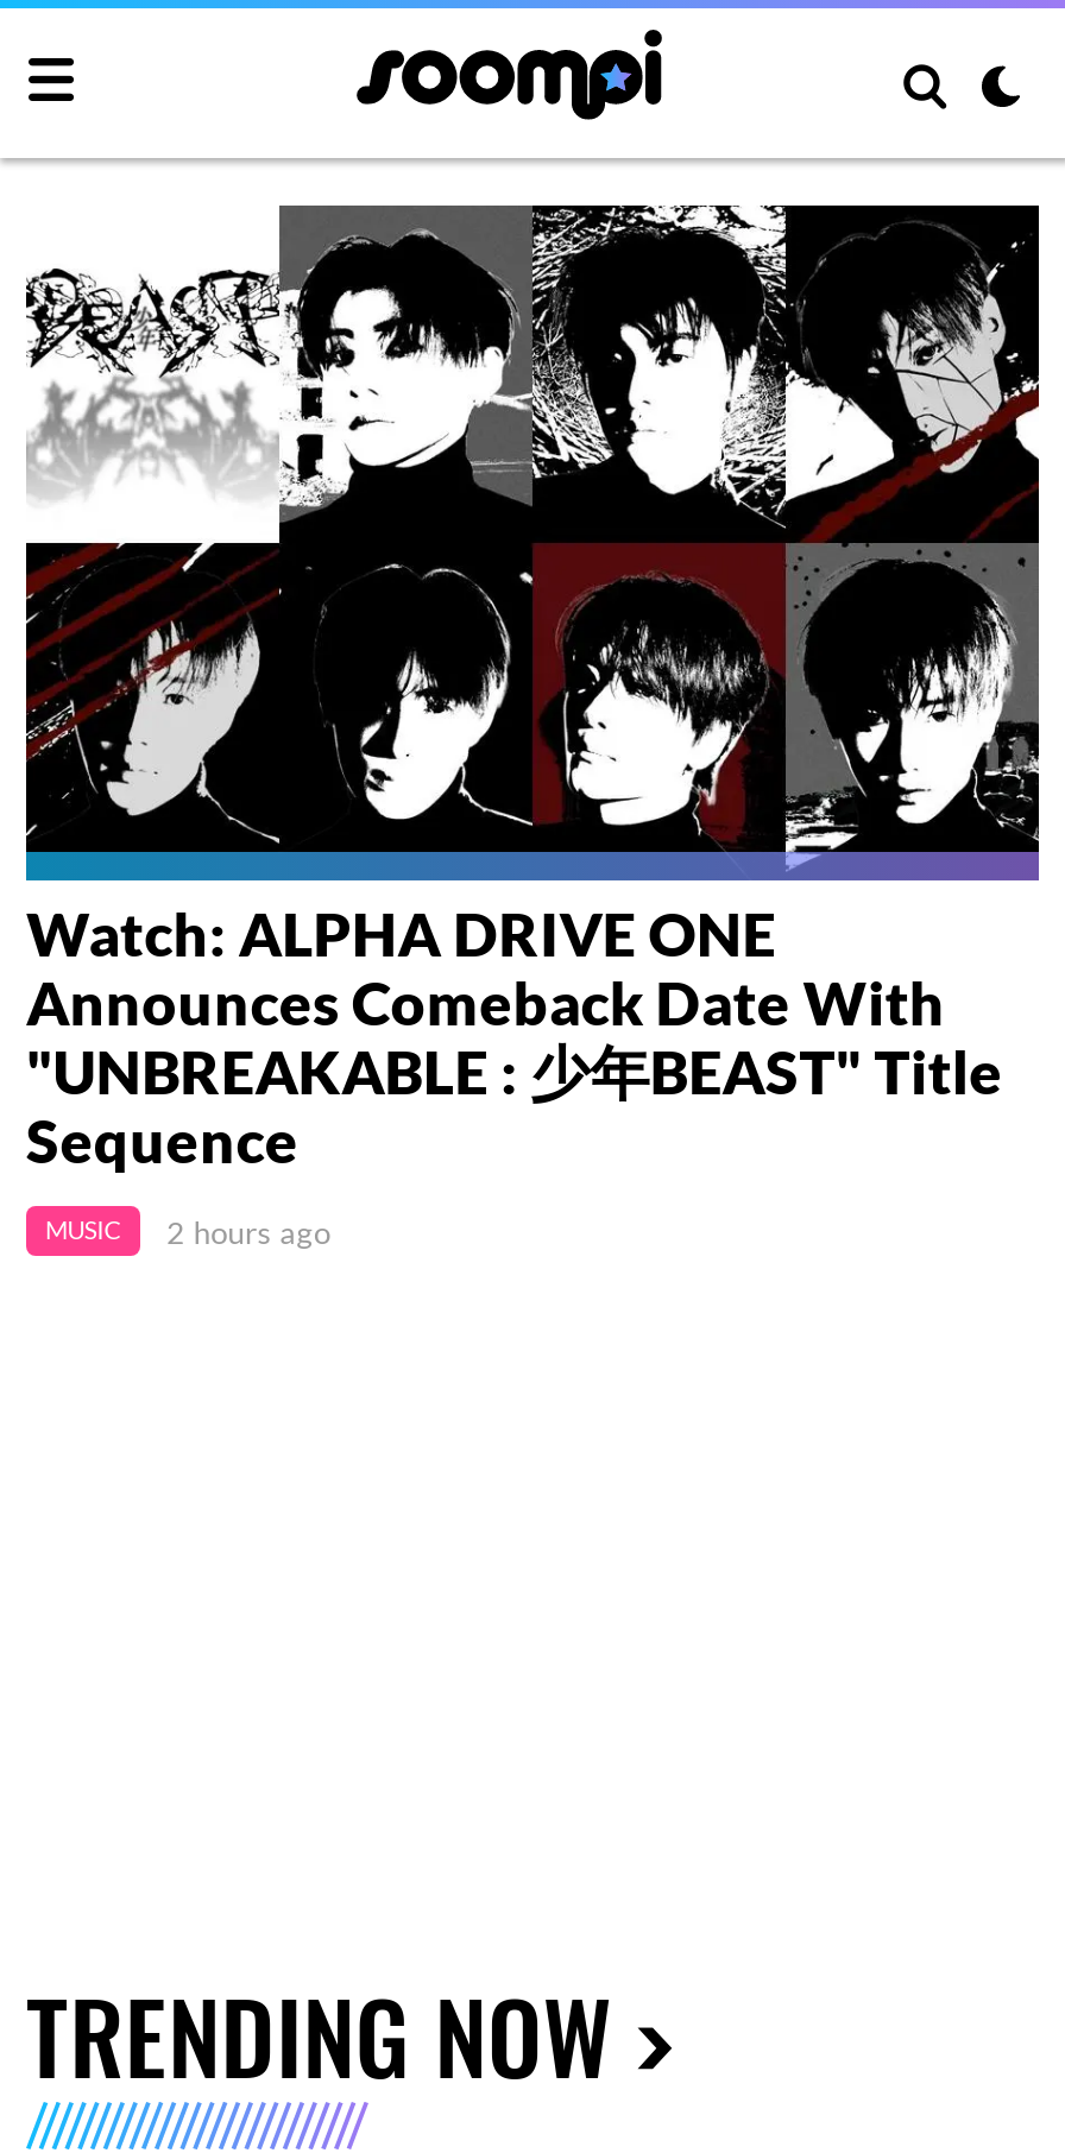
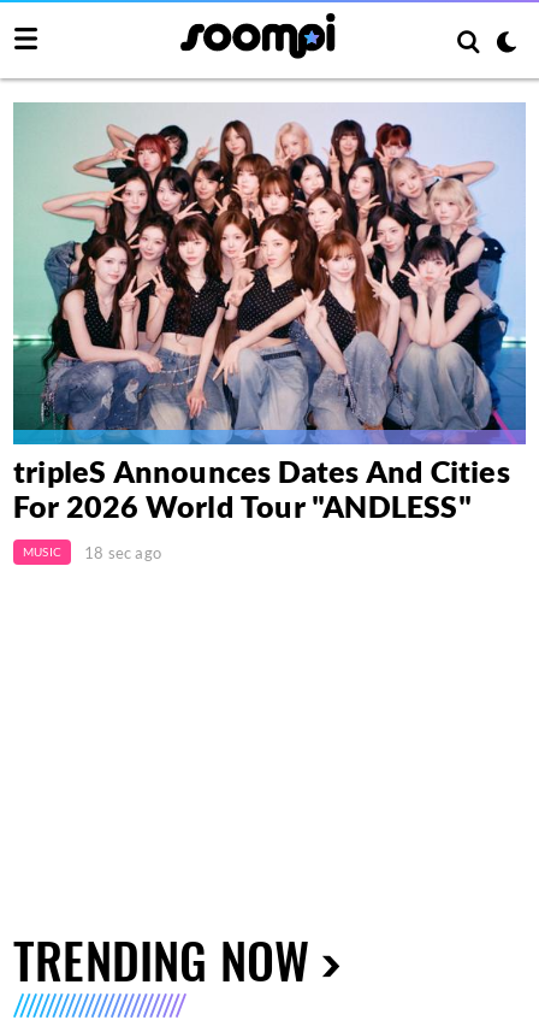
- [image]
- Watch: ALPHA DRIVE ONE
- Announces Comeback Date With
- "UNBREAKABLE : 少年BEAST" Title
- Sequence
+ [image]
+ tripleS Announces Dates And Cities
+ For 2026 World Tour "ANDLESS"

- MUSIC 2 hours ago
+ MUSIC 18 sec ago
